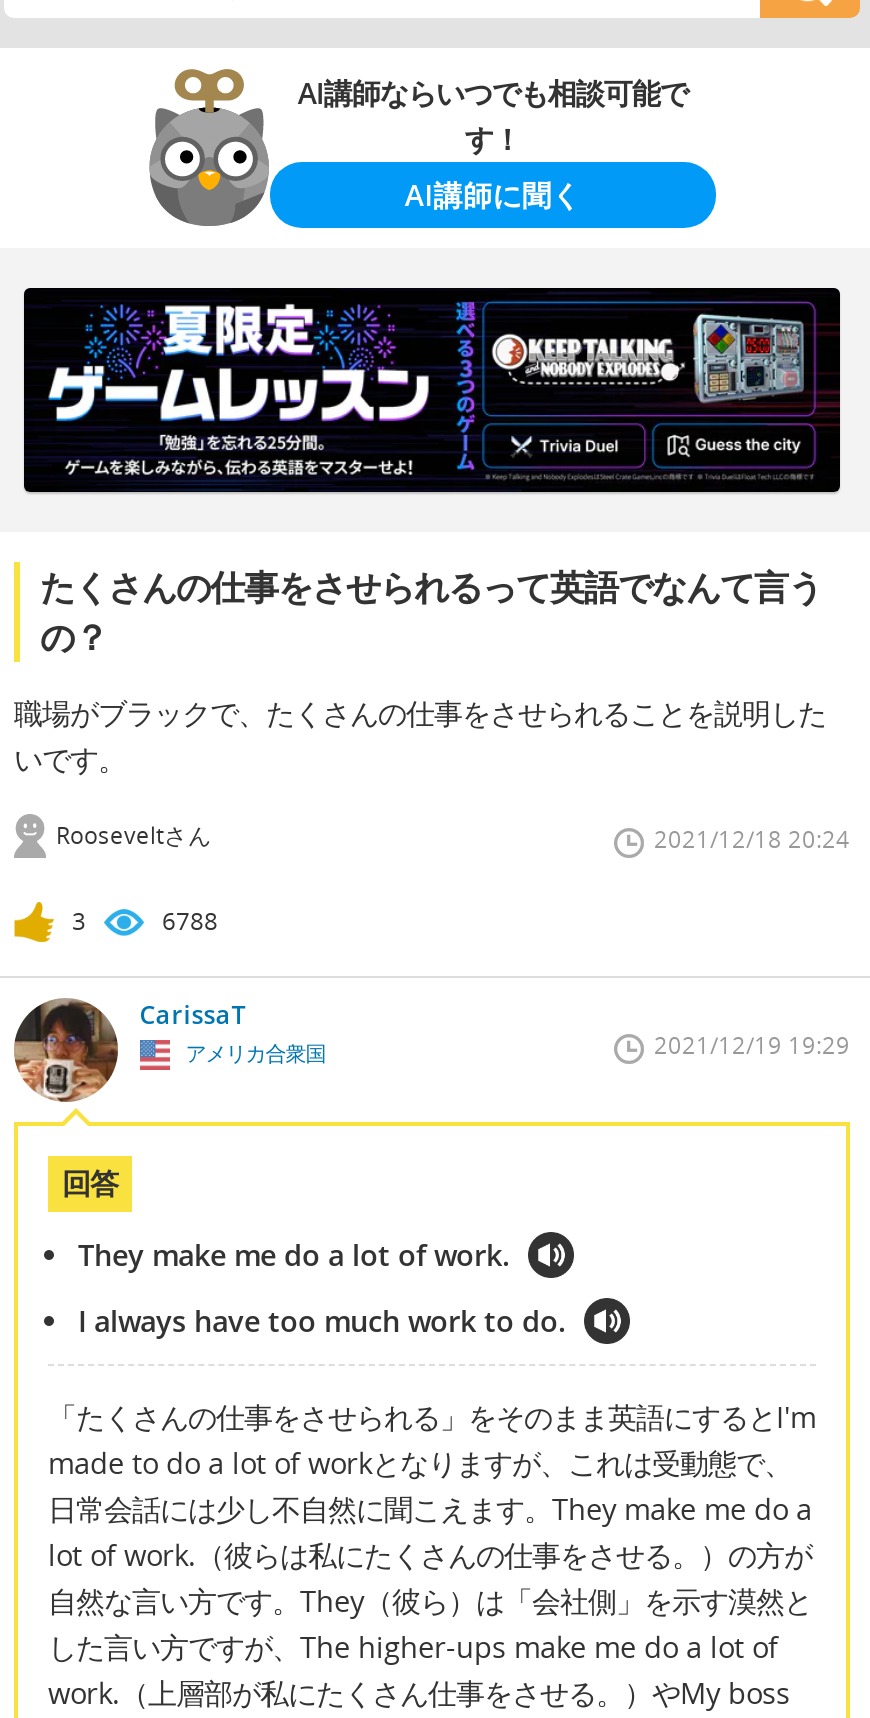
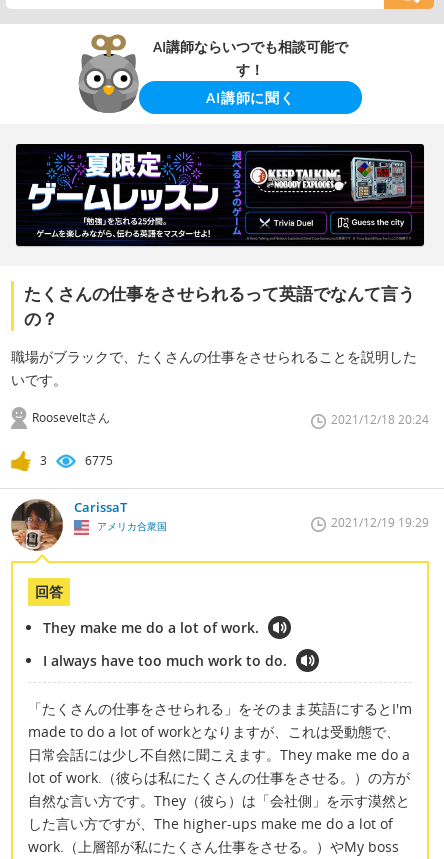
- 6788
+ 6775
